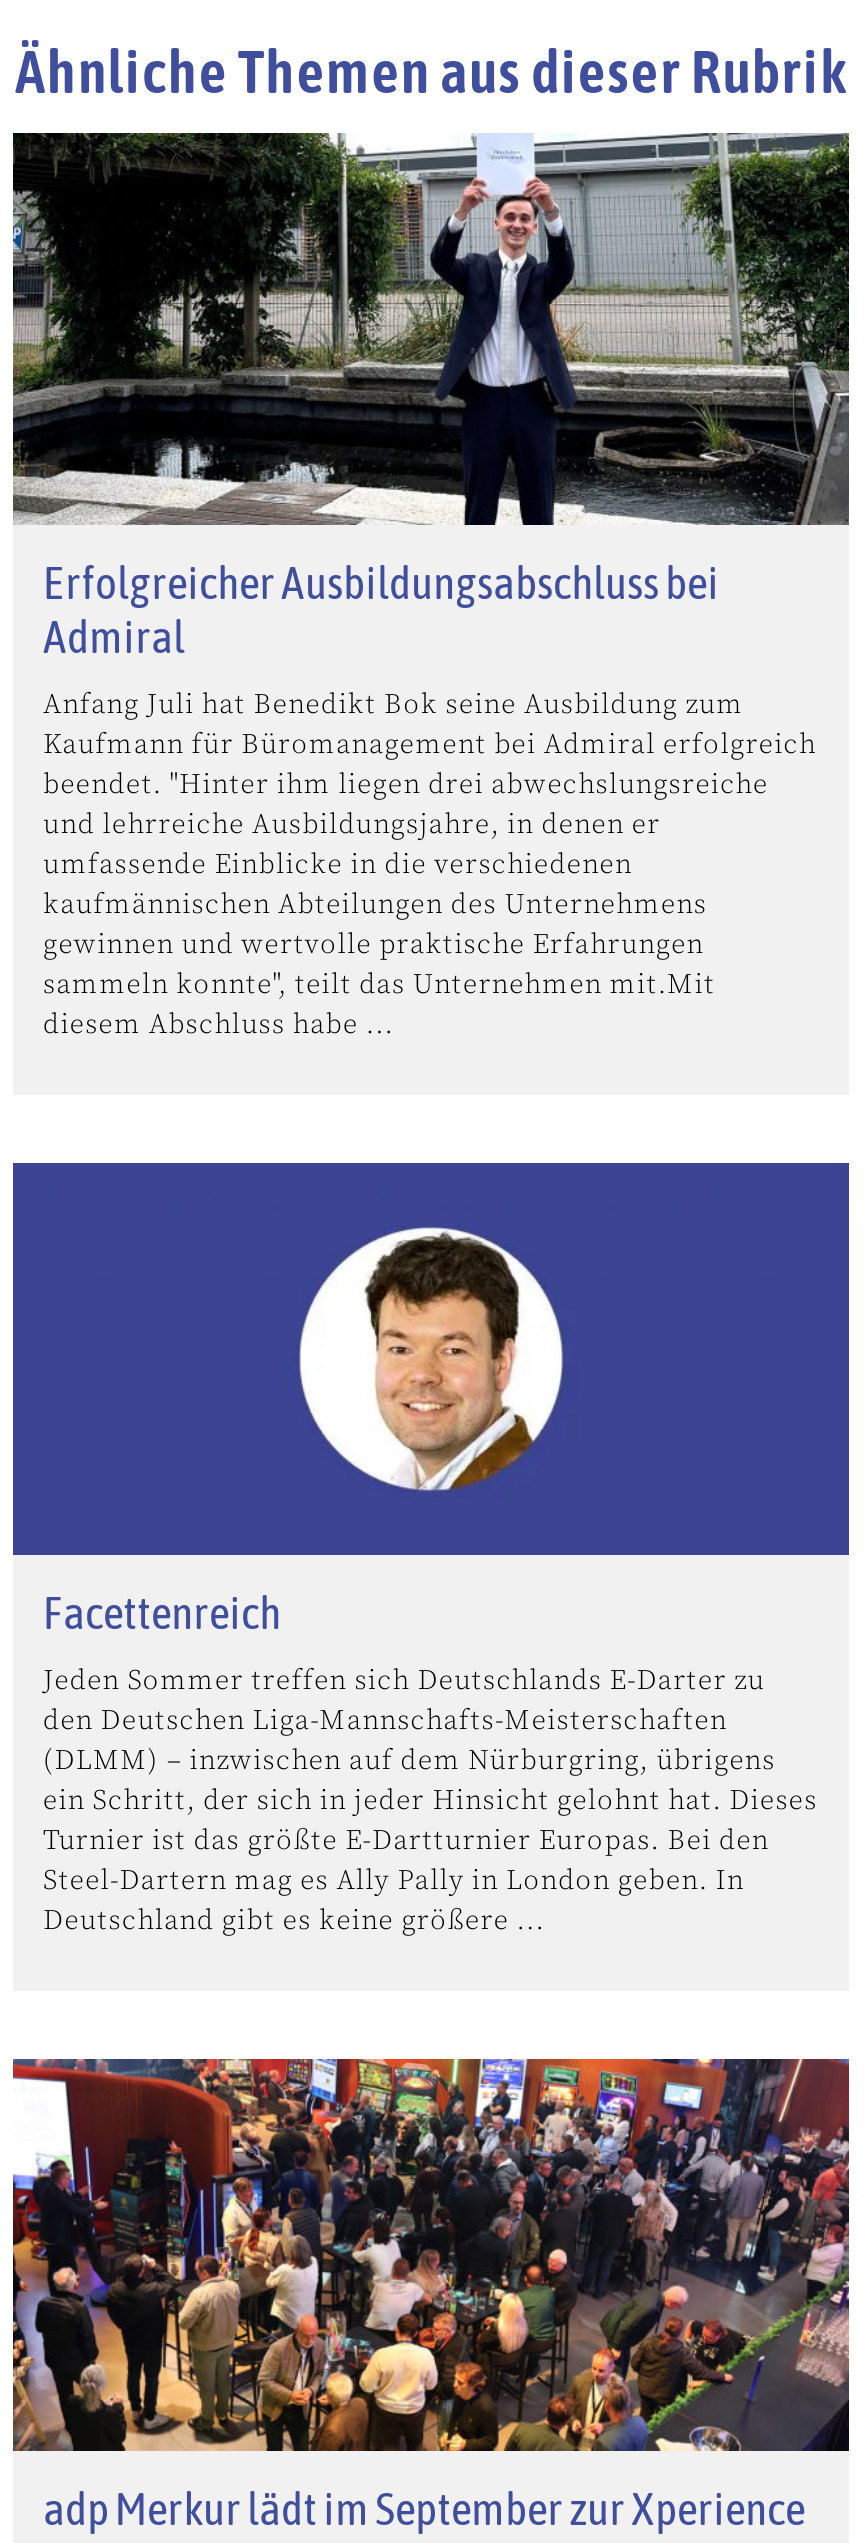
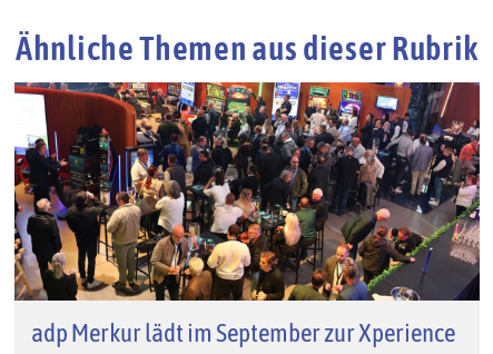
- [image]
- Erfolgreicher Ausbildungsabschluss bei
- Admiral
- Anfang Juli hat Benedikt Bok seine Ausbildung zum
- Kaufmann für Büromanagement bei Admiral erfolgreich
- beendet. "Hinter ihm liegen drei abwechslungsreiche
- und lehrreiche Ausbildungsjahre, in denen er
- umfassende Einblicke in die verschiedenen
- kaufmännischen Abteilungen des Unternehmens
- gewinnen und wertvolle praktische Erfahrungen
- sammeln konnte", teilt das Unternehmen mit.Mit
- diesem Abschluss habe ...

- [image]
- Facettenreich
- Jeden Sommer treffen sich Deutschlands E-Darter zu
- den Deutschen Liga-Mannschafts-Meisterschaften
- (DLMM) – inzwischen auf dem Nürburgring, übrigens
- ein Schritt, der sich in jeder Hinsicht gelohnt hat. Dieses
- Turnier ist das größte E-Dartturnier Europas. Bei den
- Steel-Dartern mag es Ally Pally in London geben. In
- Deutschland gibt es keine größere ...
